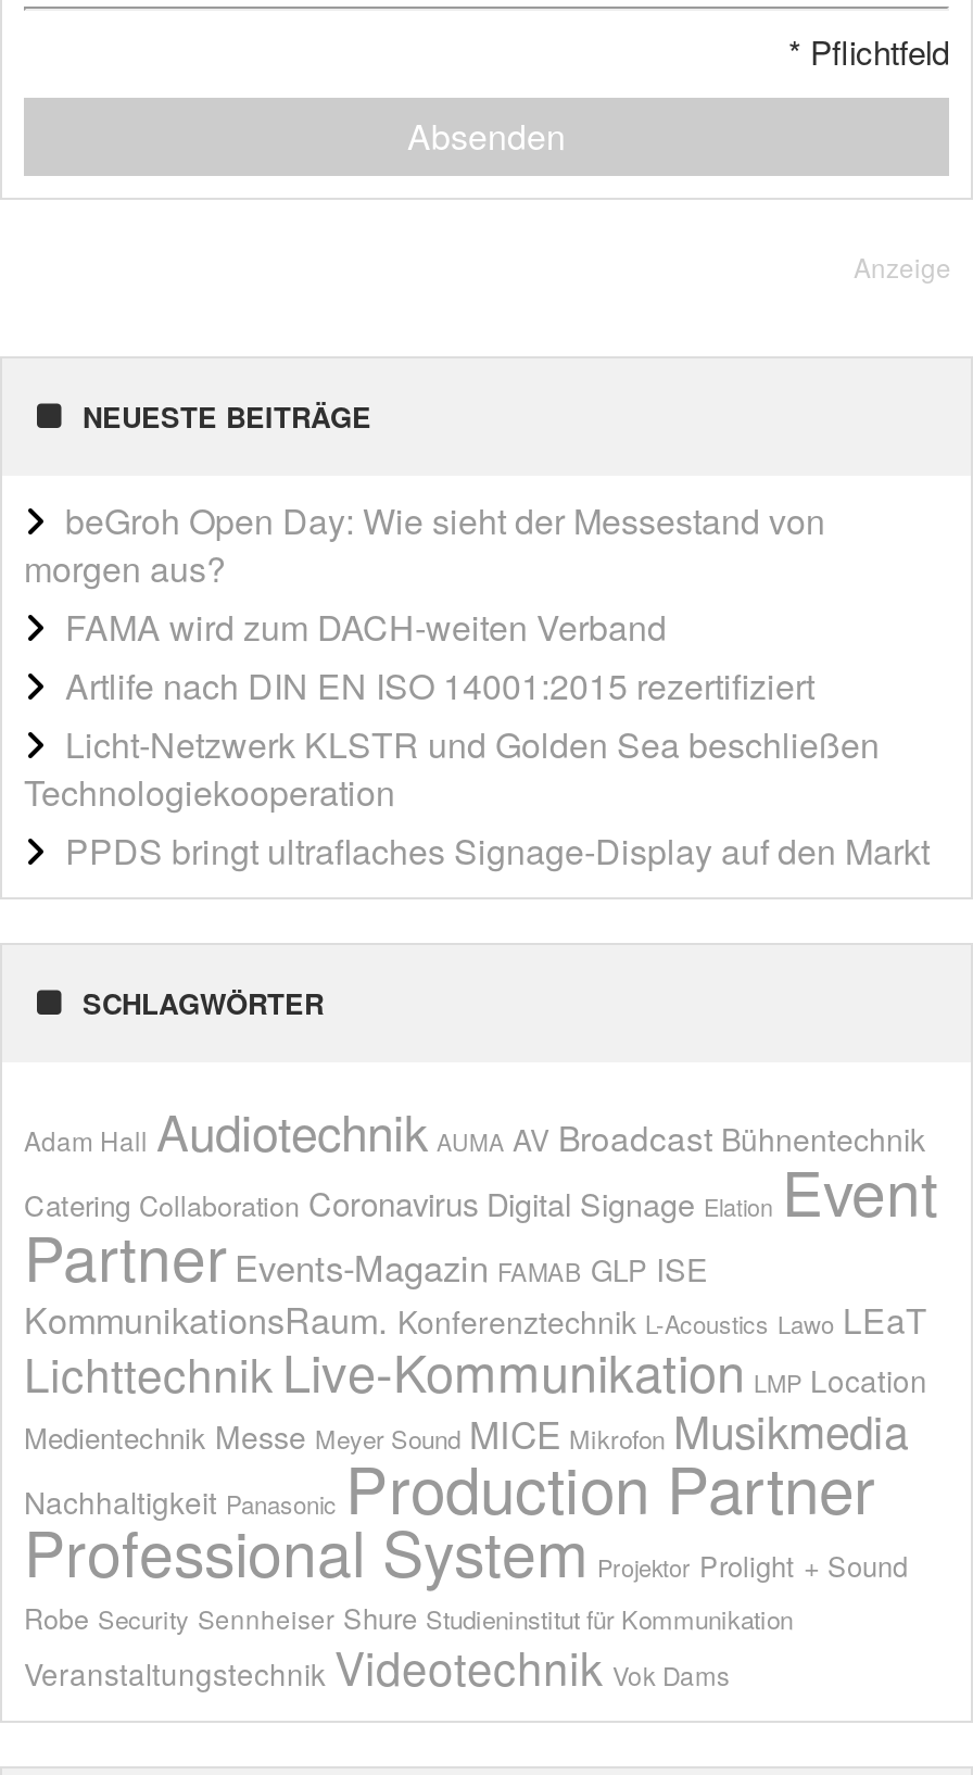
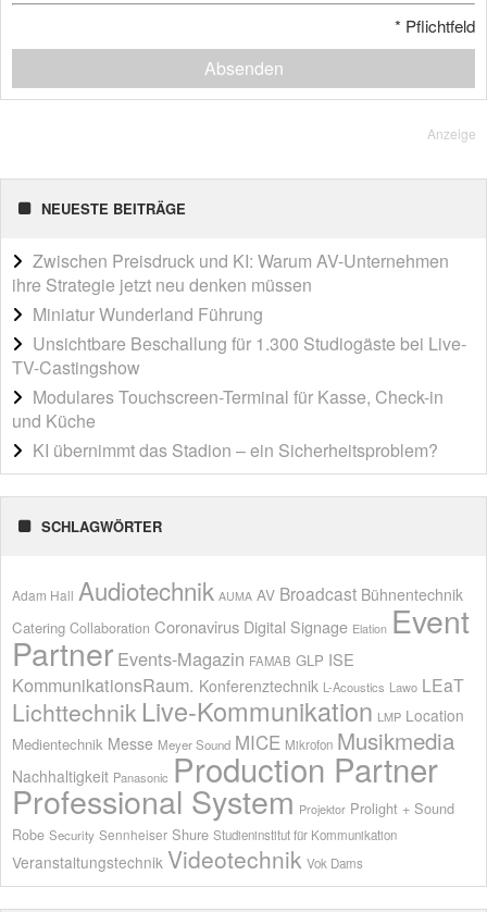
- beGroh Open Day: Wie sieht der Messestand von
- morgen aus?
- FAMA wird zum DACH-weiten Verband
- Artlife nach DIN EN ISO 14001:2015 rezertifiziert
- Licht-Netzwerk KLSTR und Golden Sea beschließen
- Technologiekooperation
- PPDS bringt ultraflaches Signage-Display auf den Markt
+ Zwischen Preisdruck und KI: Warum AV-Unternehmen
+ ihre Strategie jetzt neu denken müssen
+ Miniatur Wunderland Führung
+ Unsichtbare Beschallung für 1.300 Studiogäste bei Live-
+ TV-Castingshow
+ Modulares Touchscreen-Terminal für Kasse, Check-in
+ und Küche
+ KI übernimmt das Stadion – ein Sicherheitsproblem?
